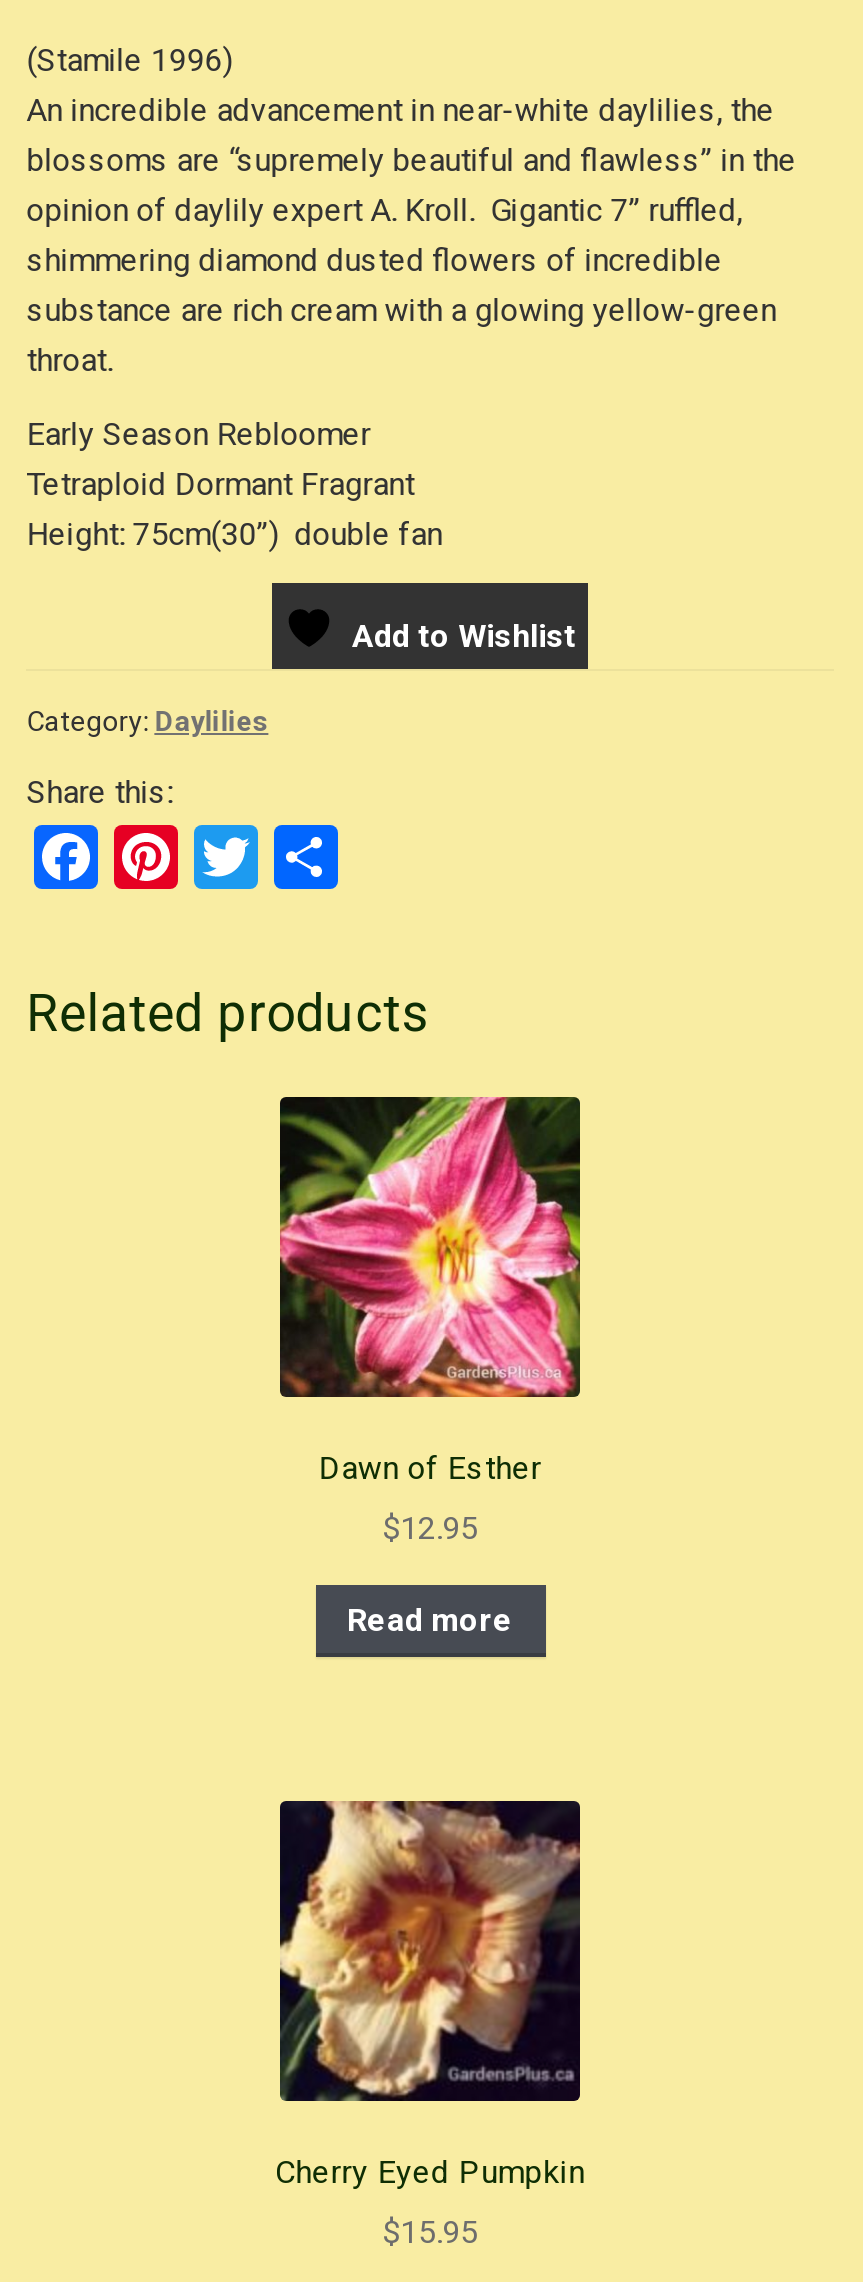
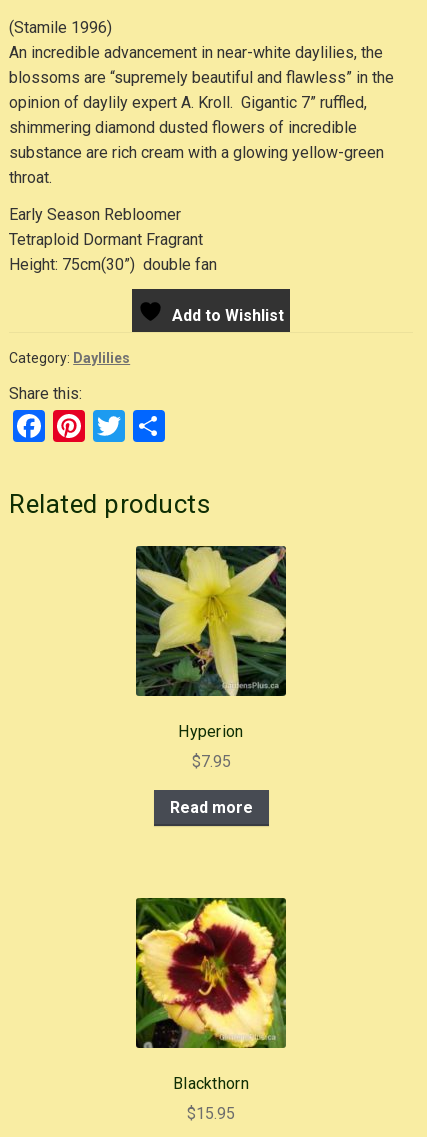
- [image]
- Dawn of Esther
+ [image]
+ Hyperion

- $12.95
+ $7.95

- [image]
- Cherry Eyed Pumpkin
+ [image]
+ Blackthorn
